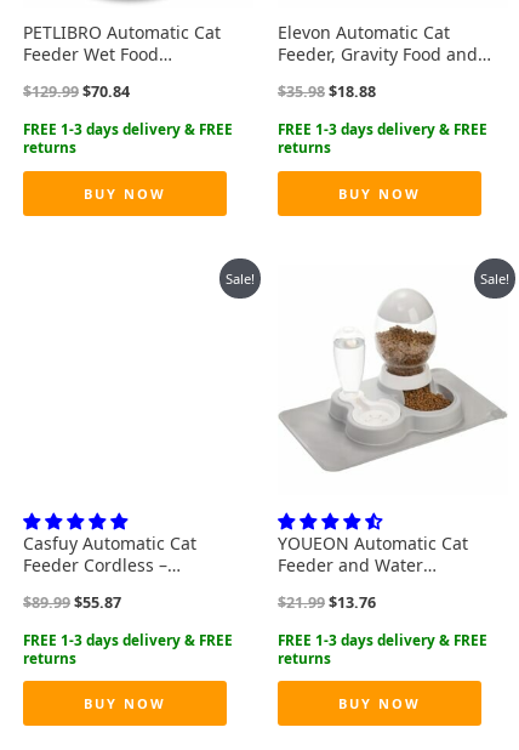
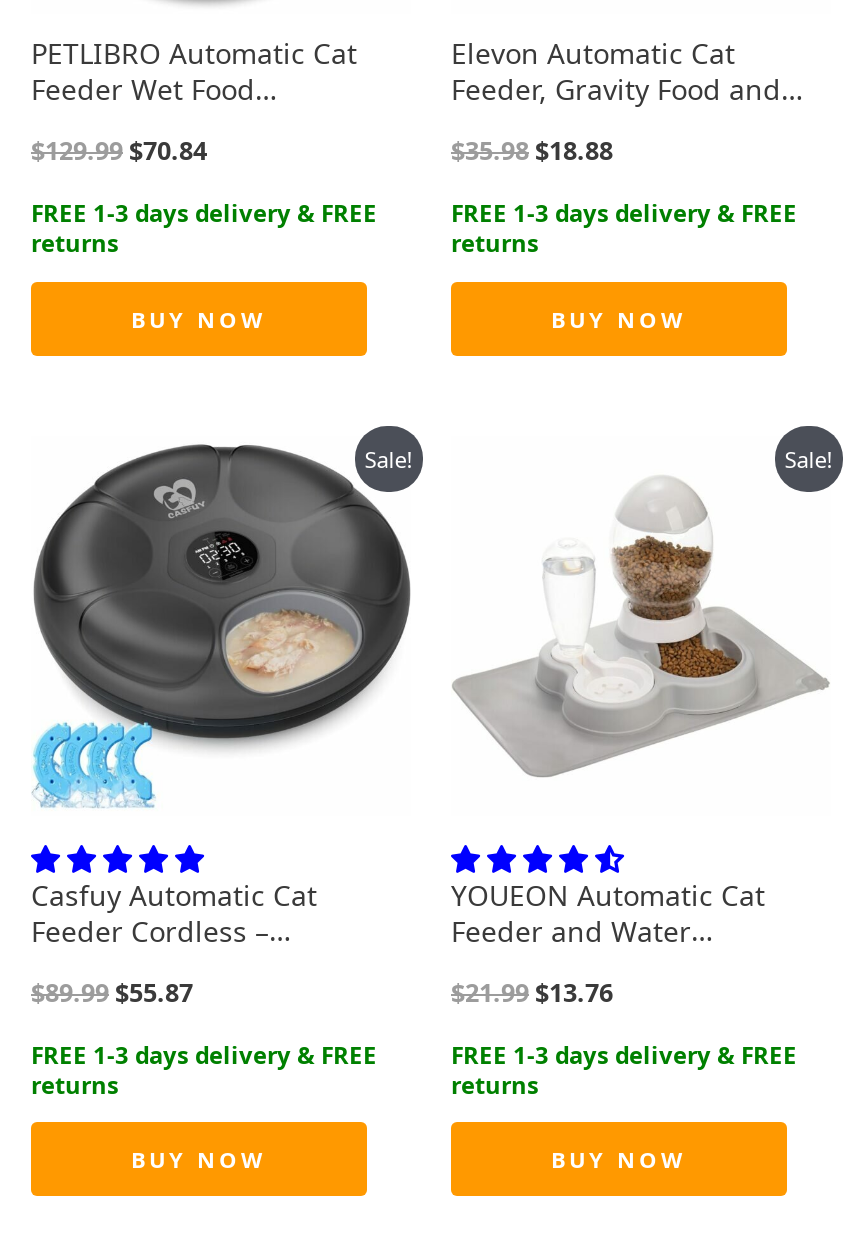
+ [image]
